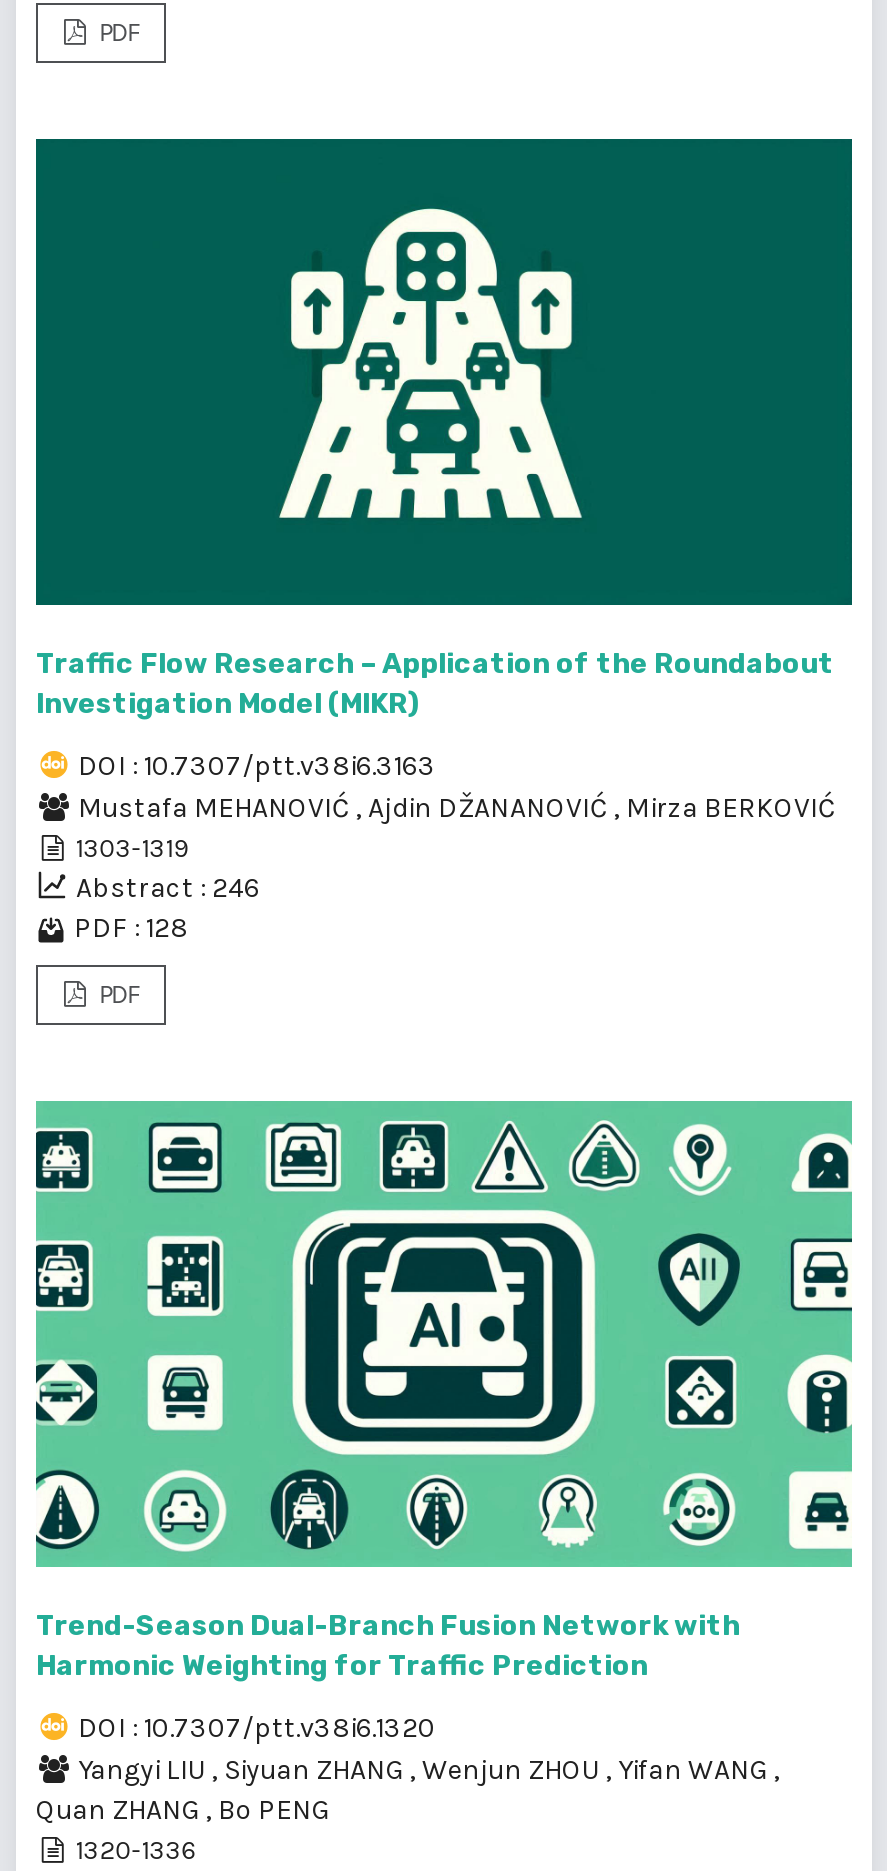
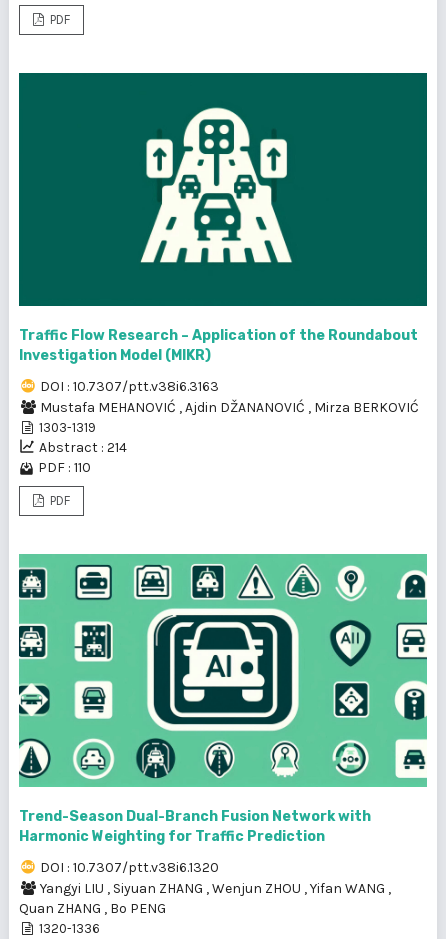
- Abstract : 246
+ Abstract : 214

- PDF : 128
+ PDF : 110
